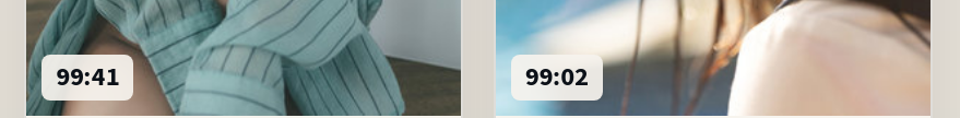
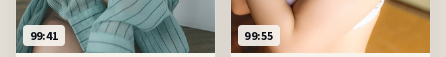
- 99:02
+ 99:55
